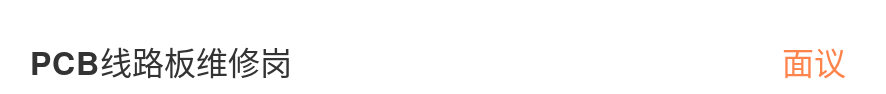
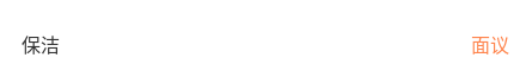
- PCB线路板维修岗
+ 保洁
